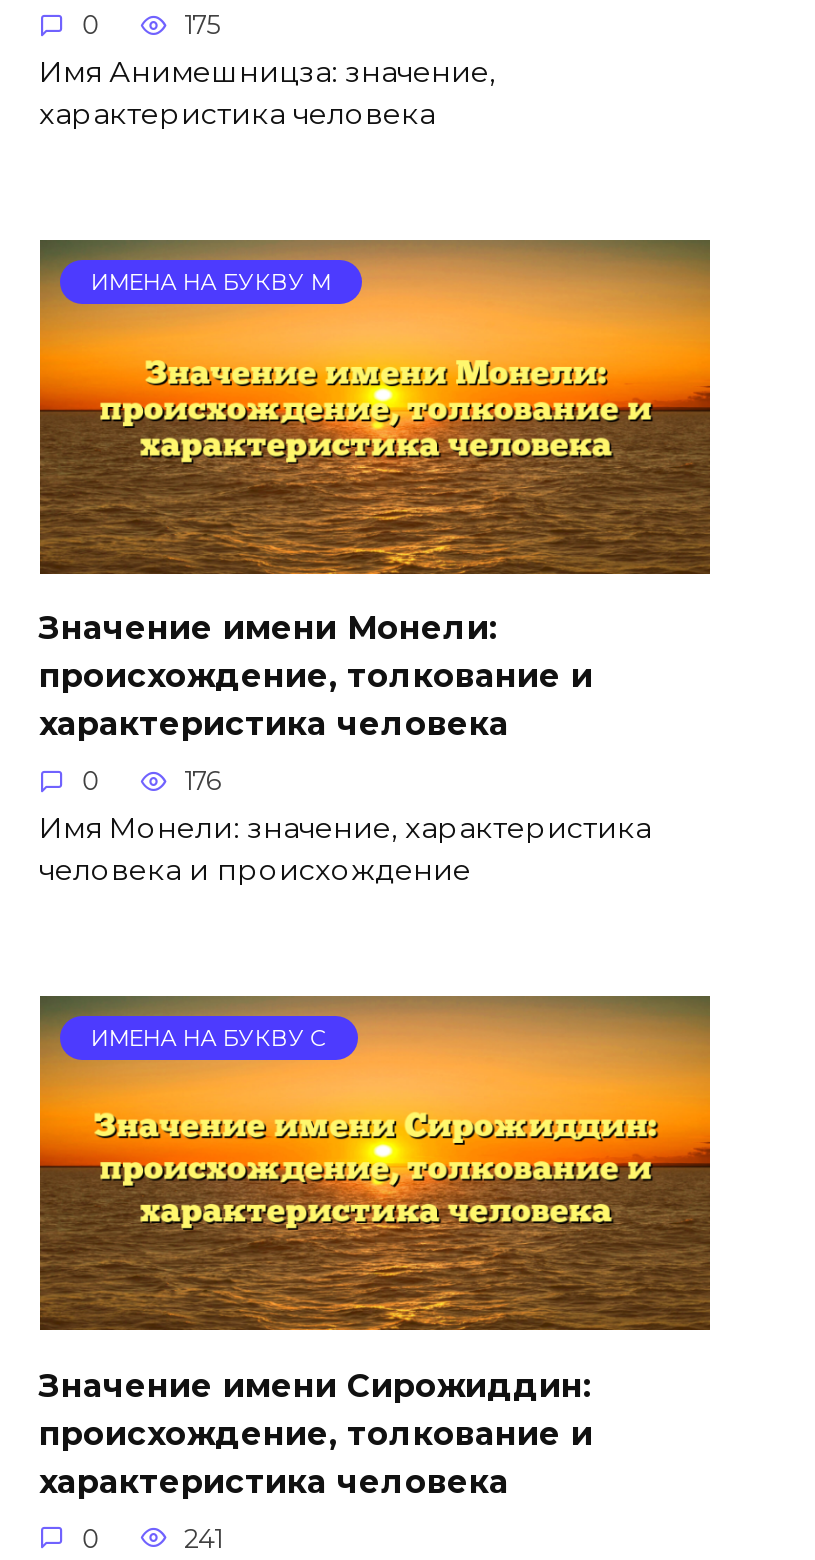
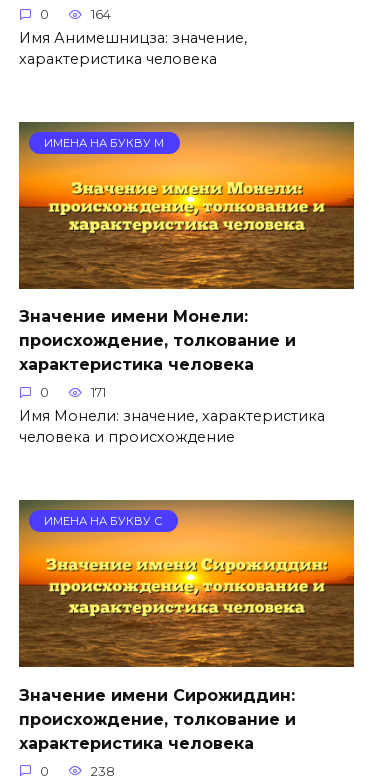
- 175
+ 164

- 176
+ 171

- 241
+ 238
